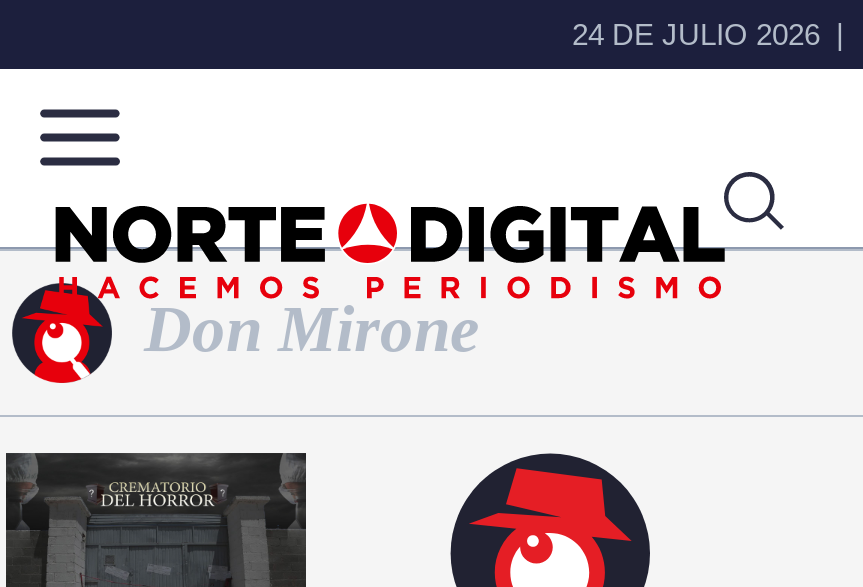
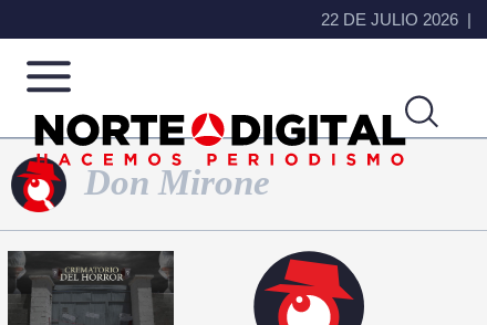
- 24 DE JULIO 2026
+ 22 DE JULIO 2026
